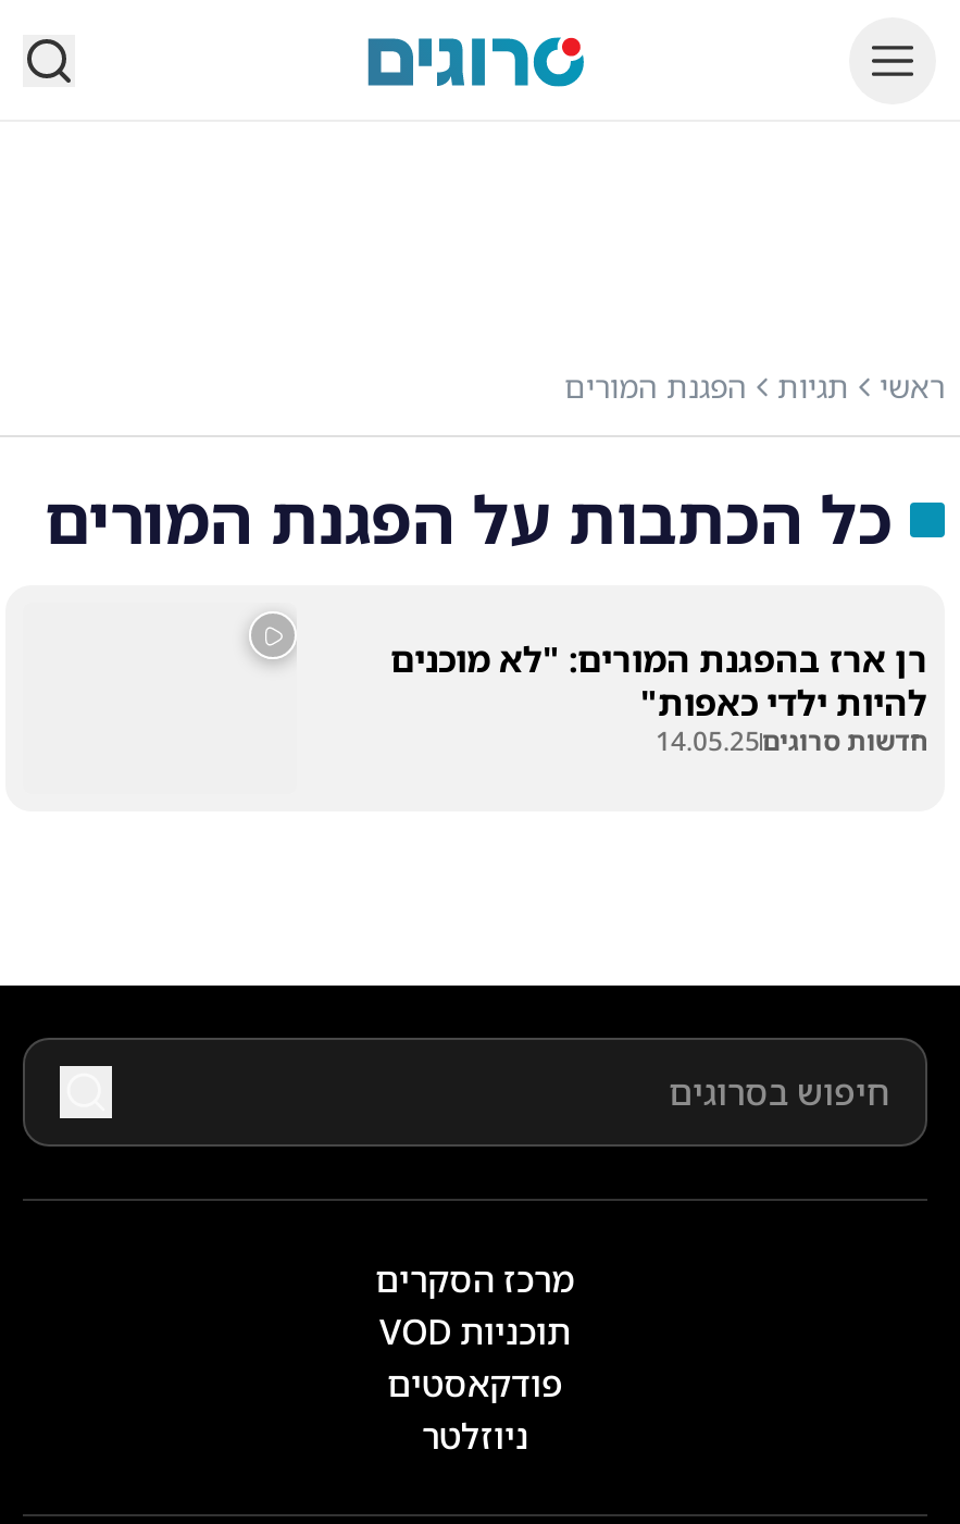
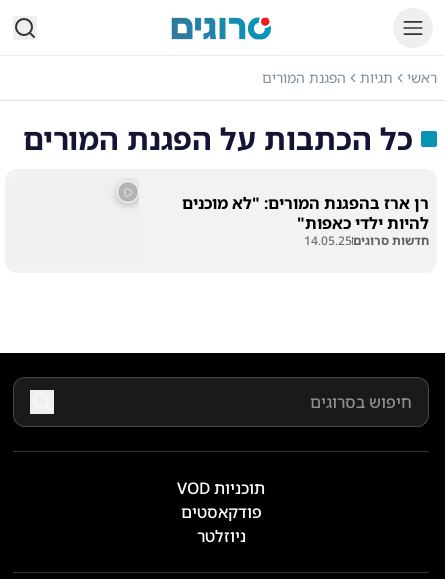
- מרכז הסקרים
